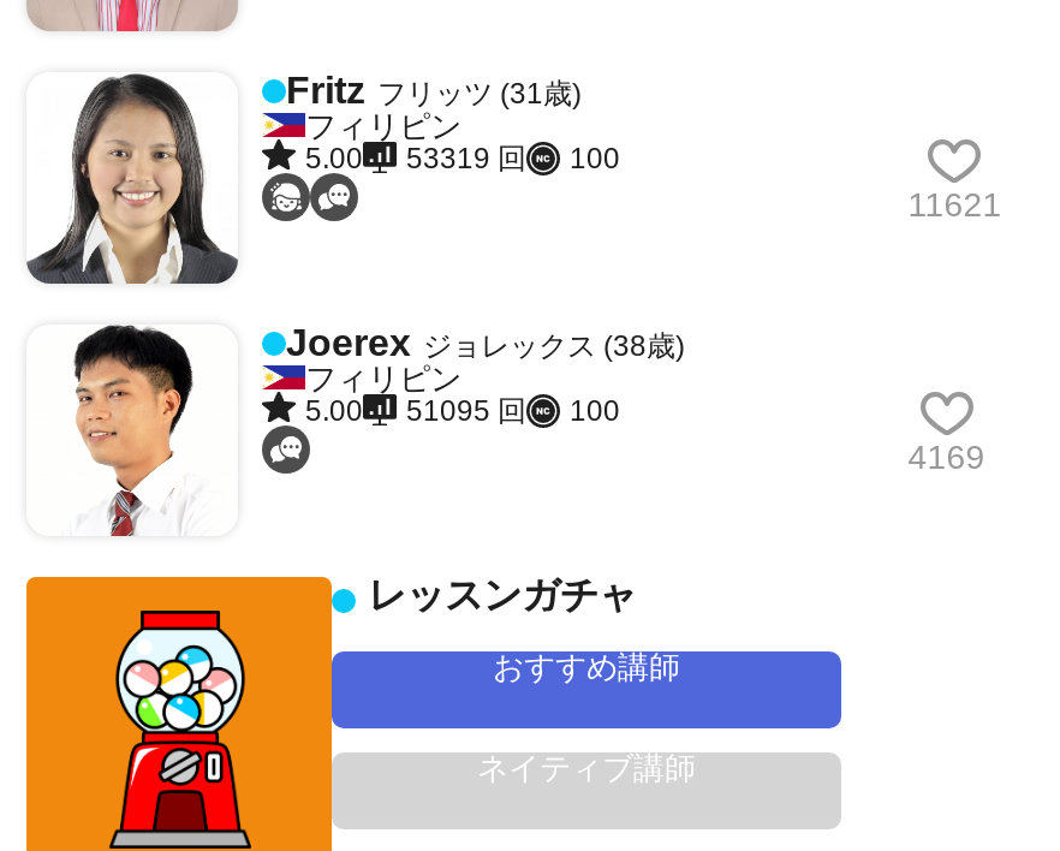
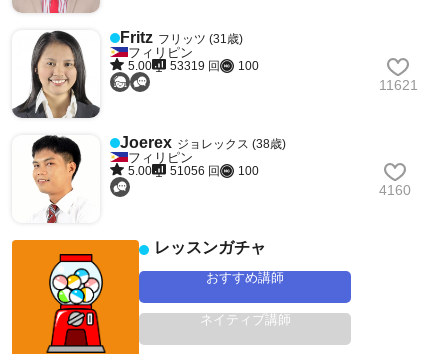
- 5.00 51095 回 100
+ 5.00 51056 回 100

- 4169
+ 4160
